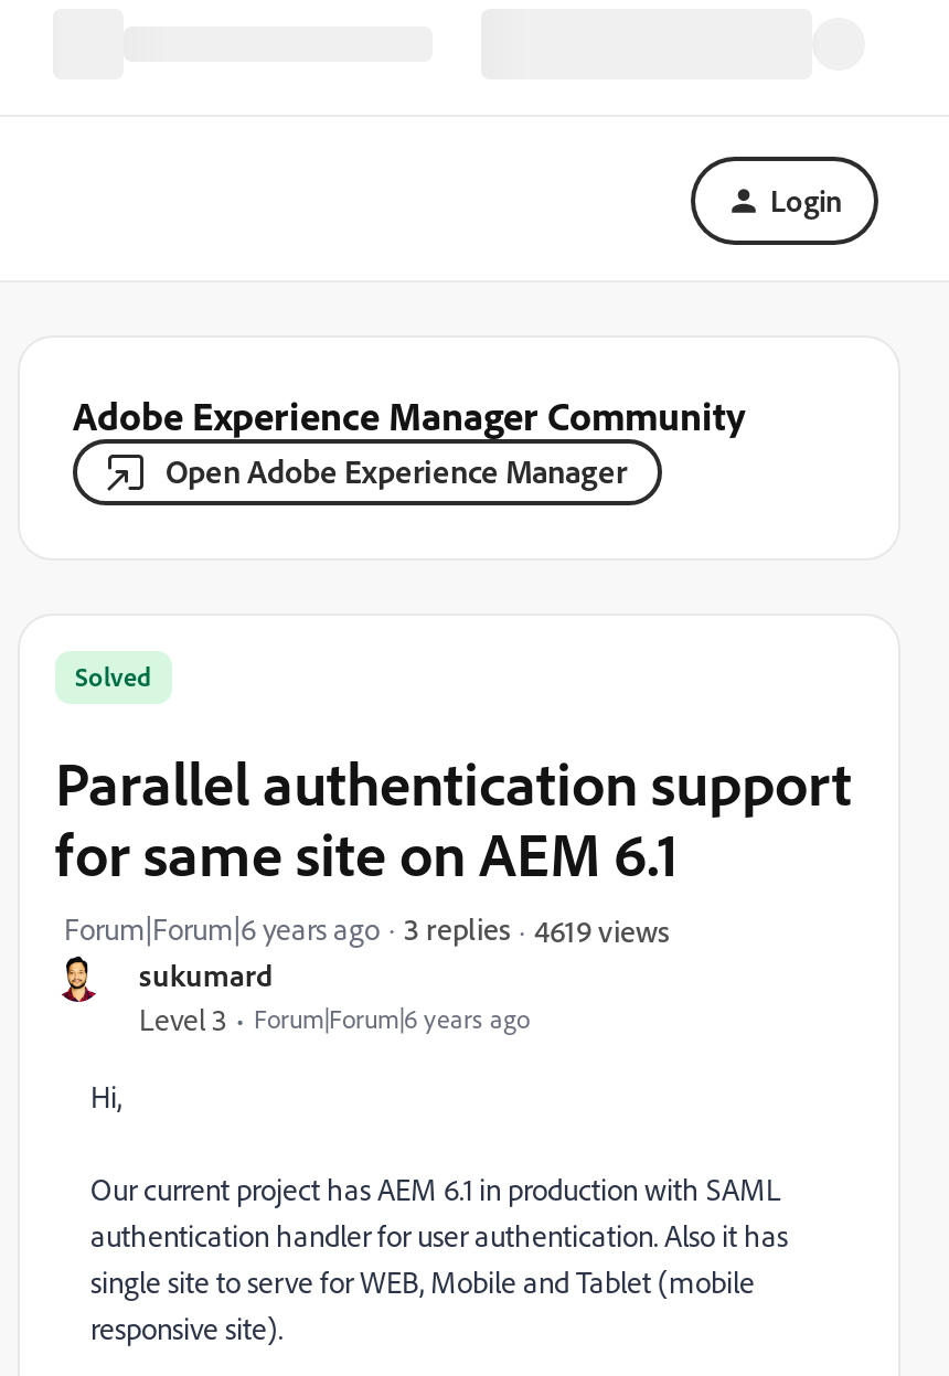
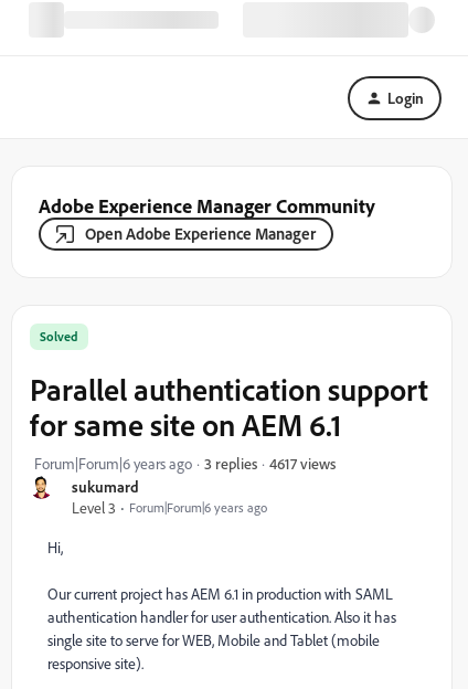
- 4619 views
+ 4617 views
